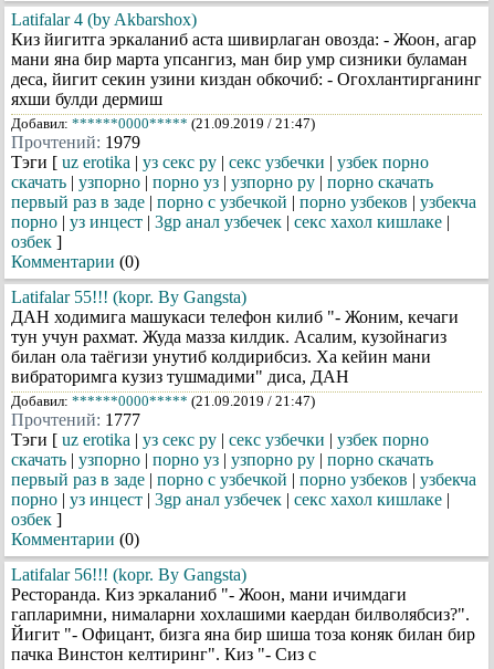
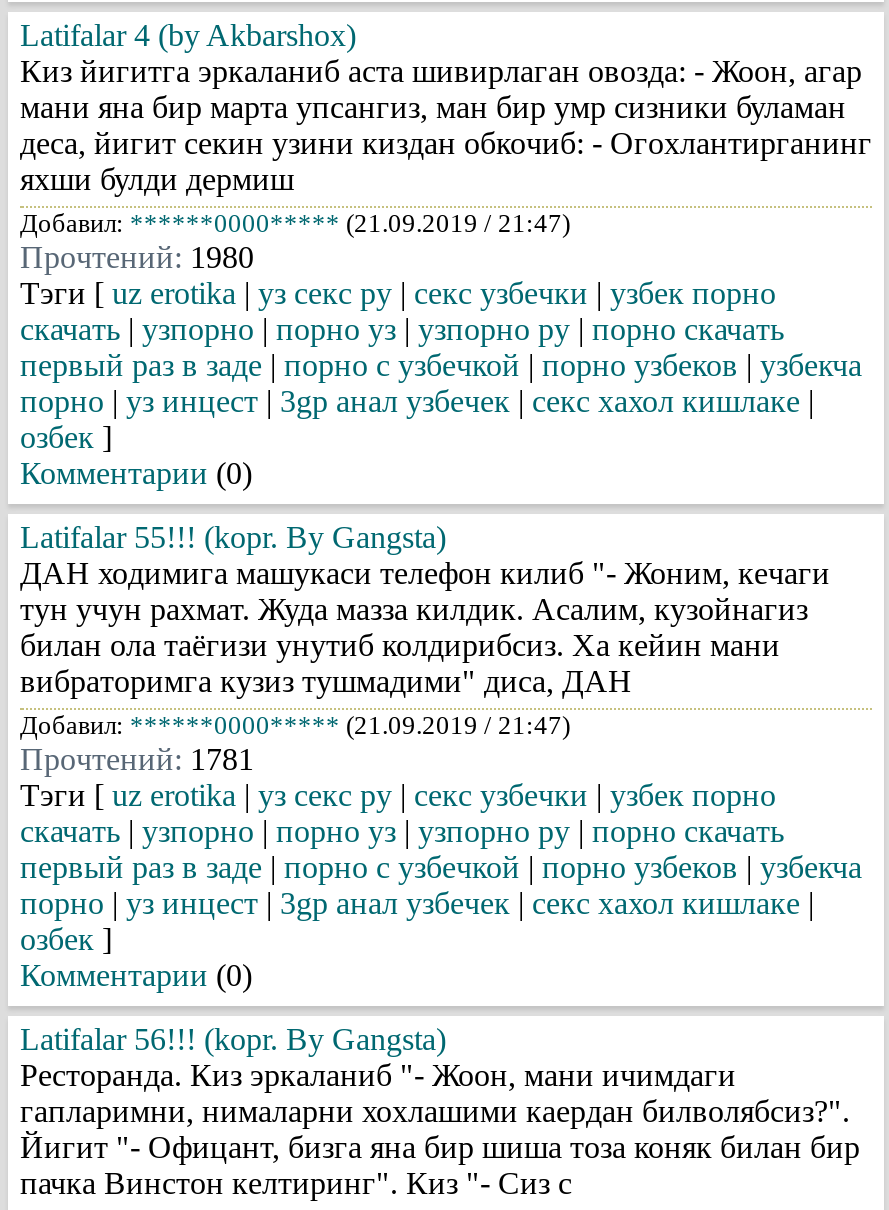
- Прочтений: 1979
+ Прочтений: 1980

- Прочтений: 1777
+ Прочтений: 1781
